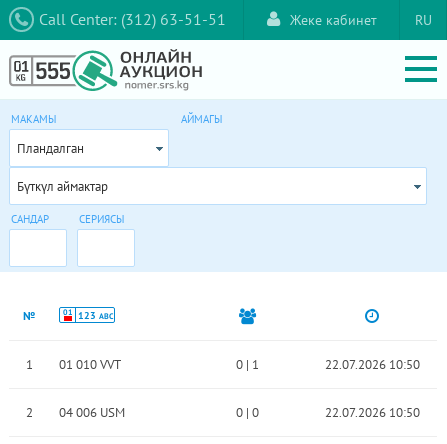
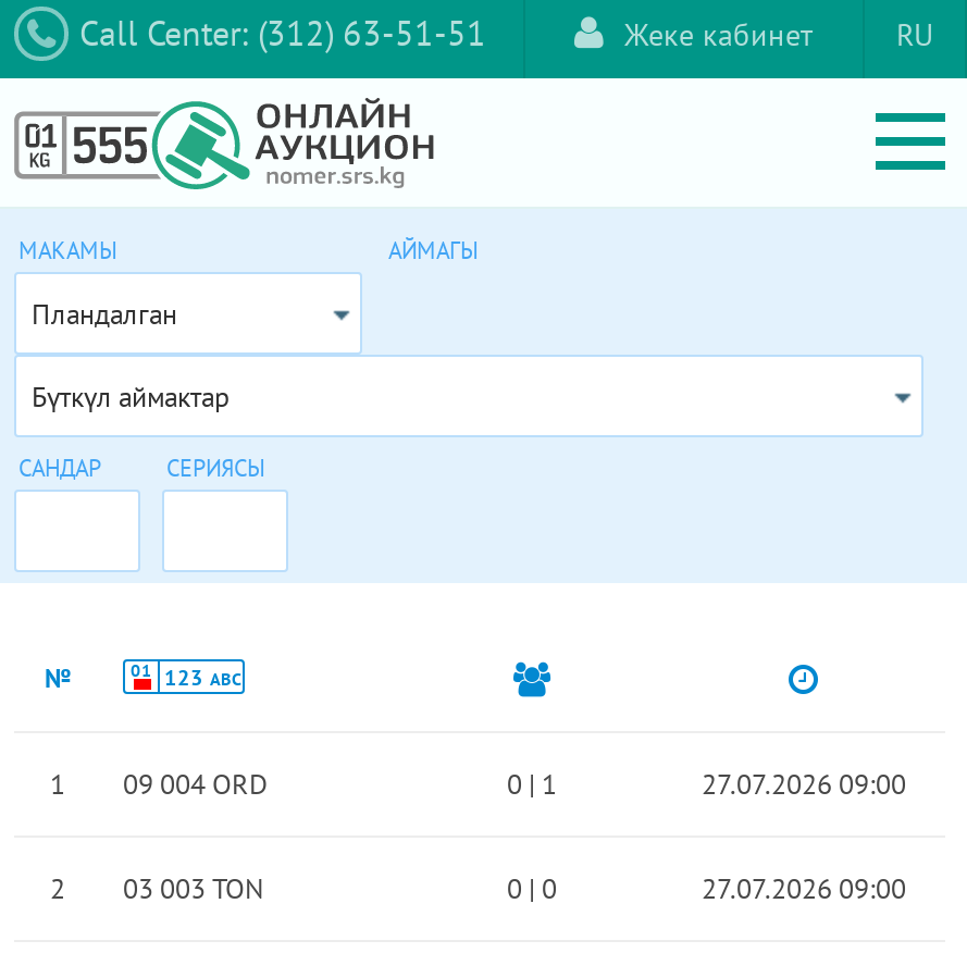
- 1 01 010 VVT
+ 1 09 004 ORD

- 22.07.2026 10:50
+ 27.07.2026 09:00

- 2 04 006 USM
+ 2 03 003 TON

- 22.07.2026 10:50
+ 27.07.2026 09:00
